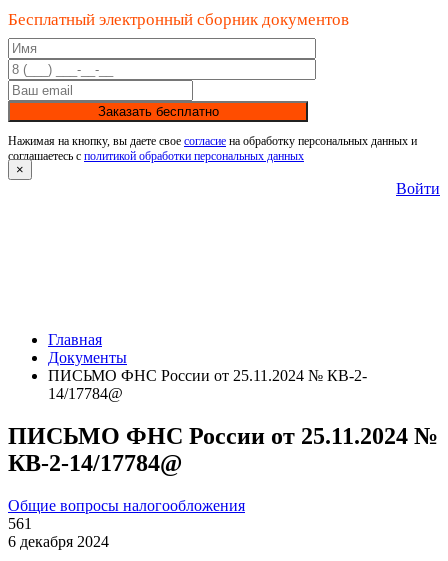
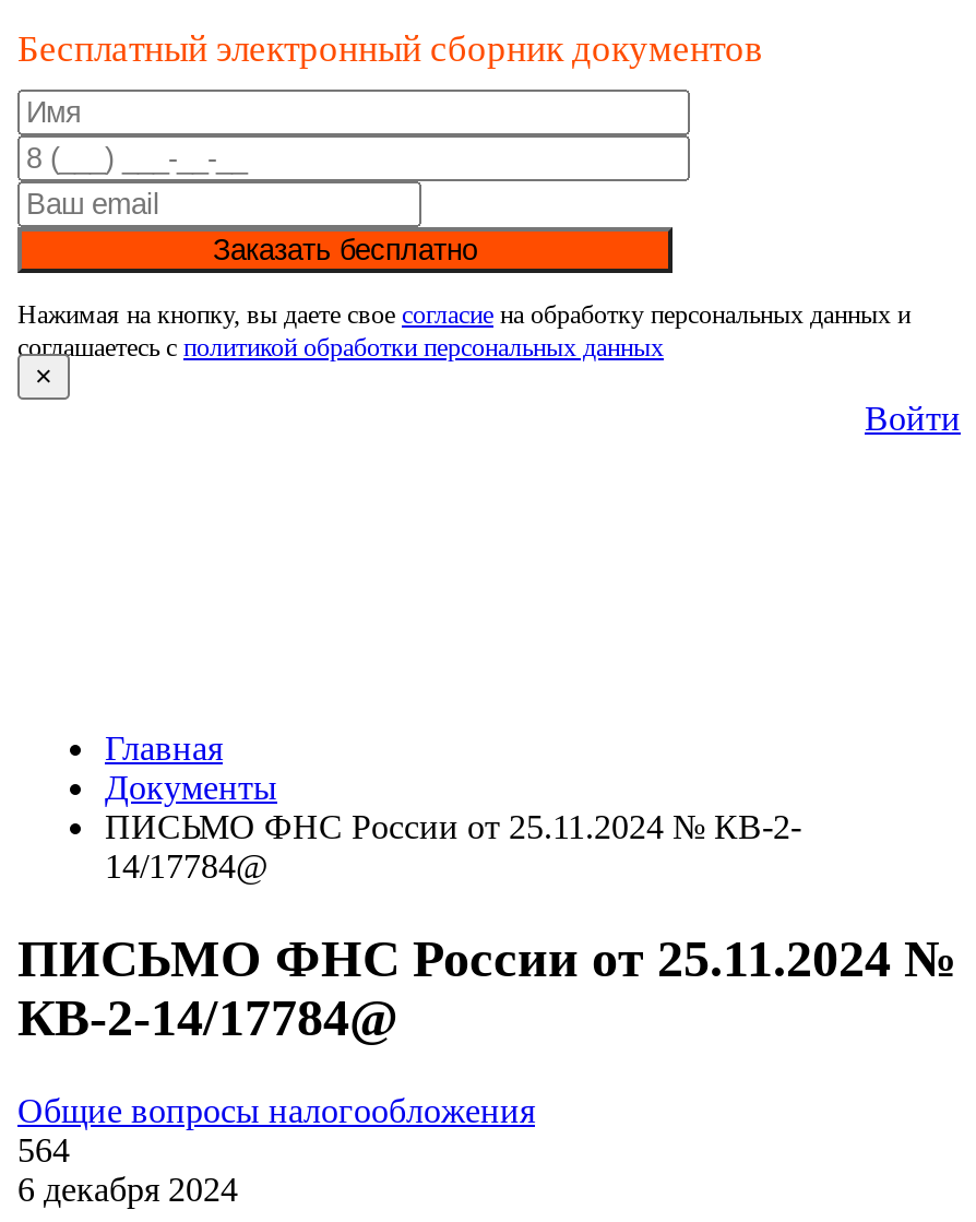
- 561
+ 564
